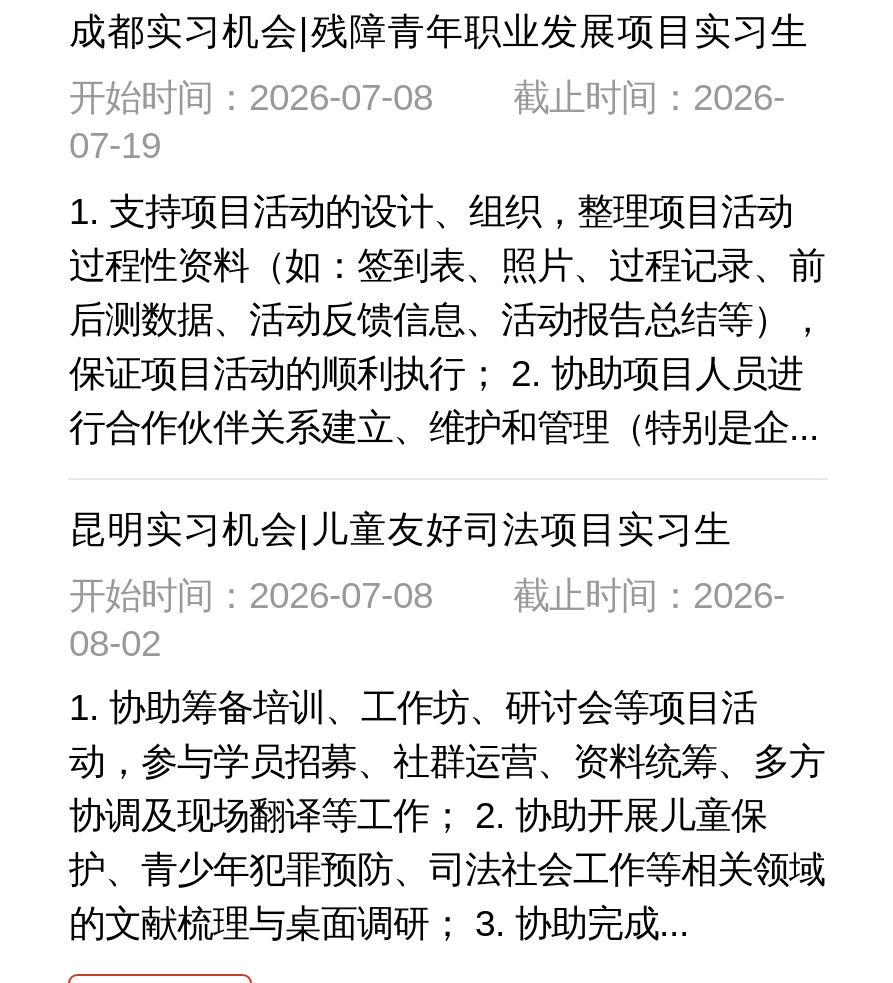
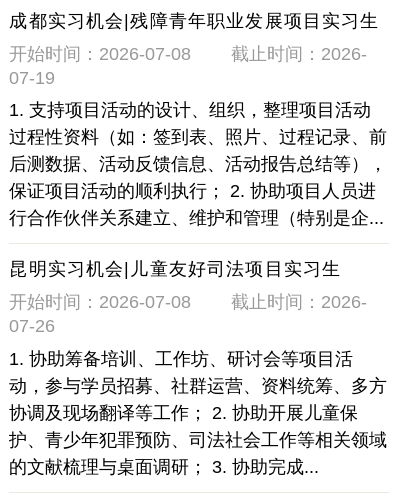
- 08-02
+ 07-26
